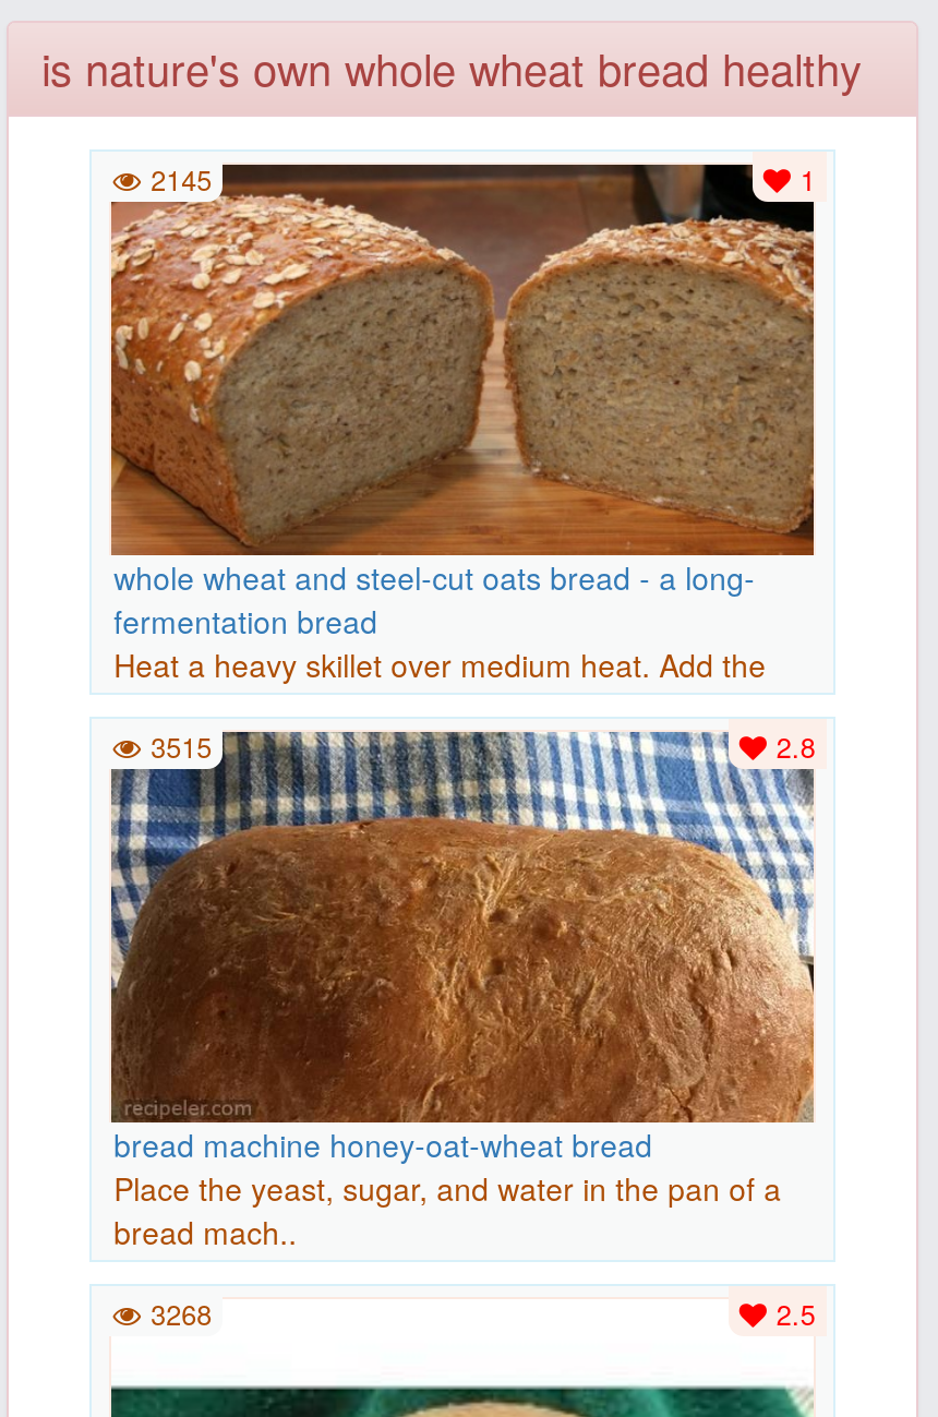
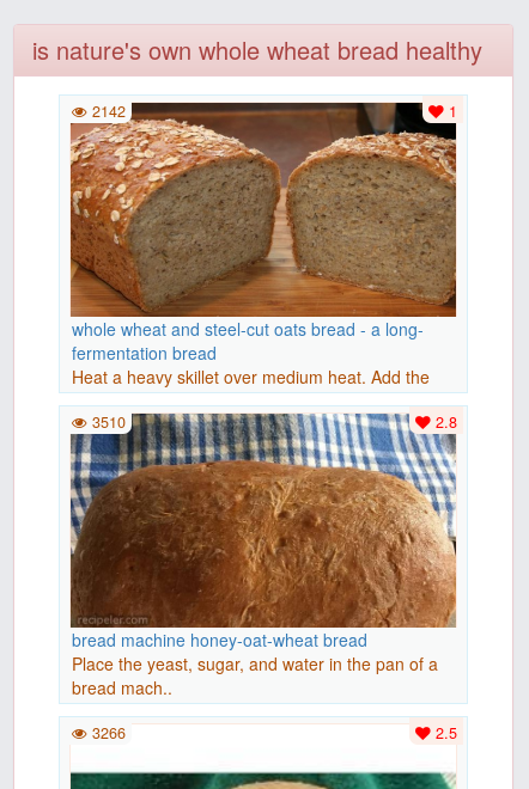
- 2145
+ 2142

- 3515
+ 3510

- 3268
+ 3266
